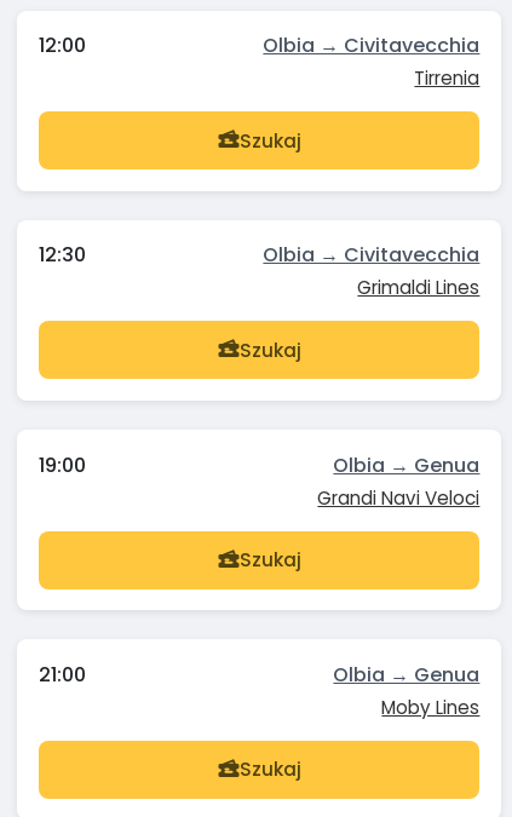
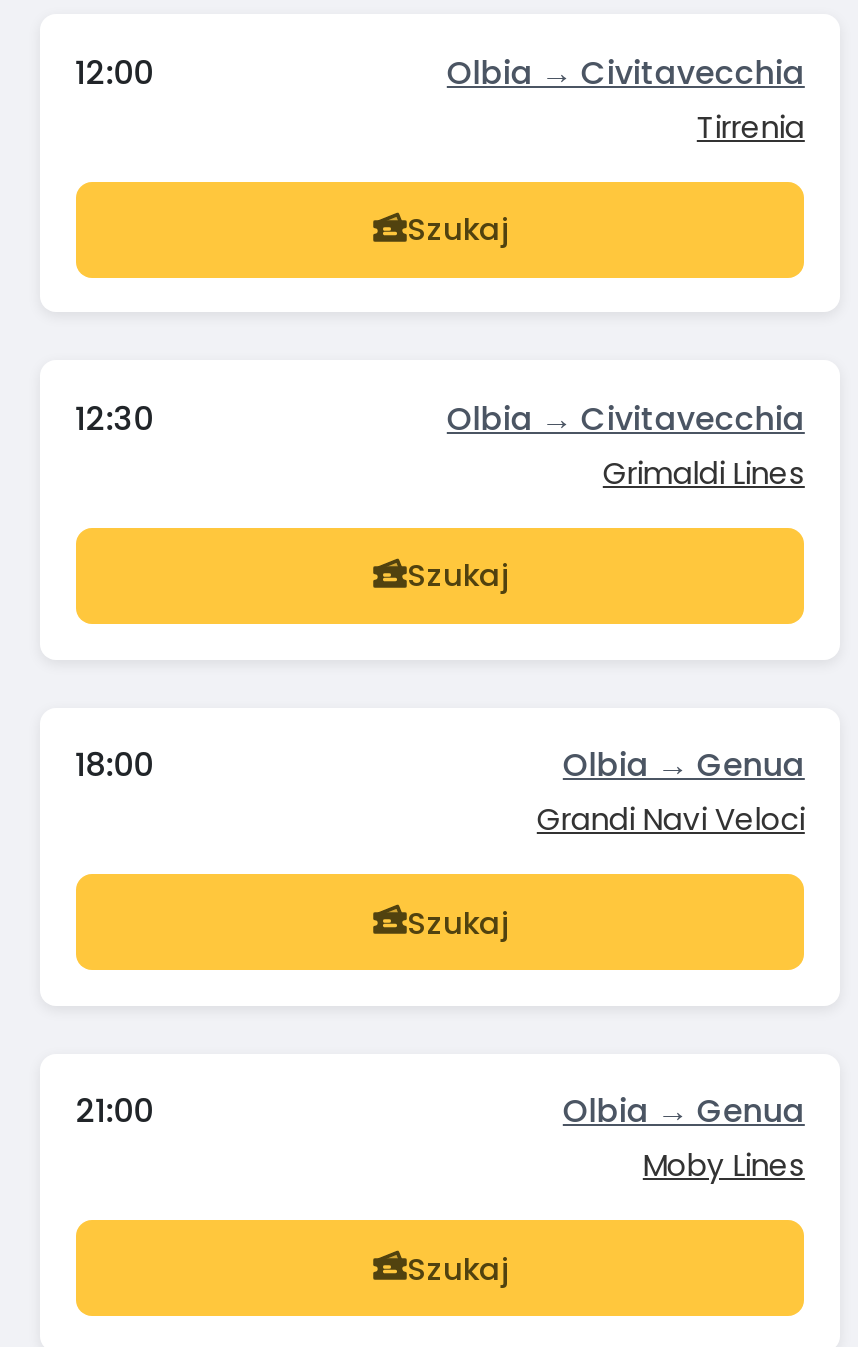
- 19:00
+ 18:00
